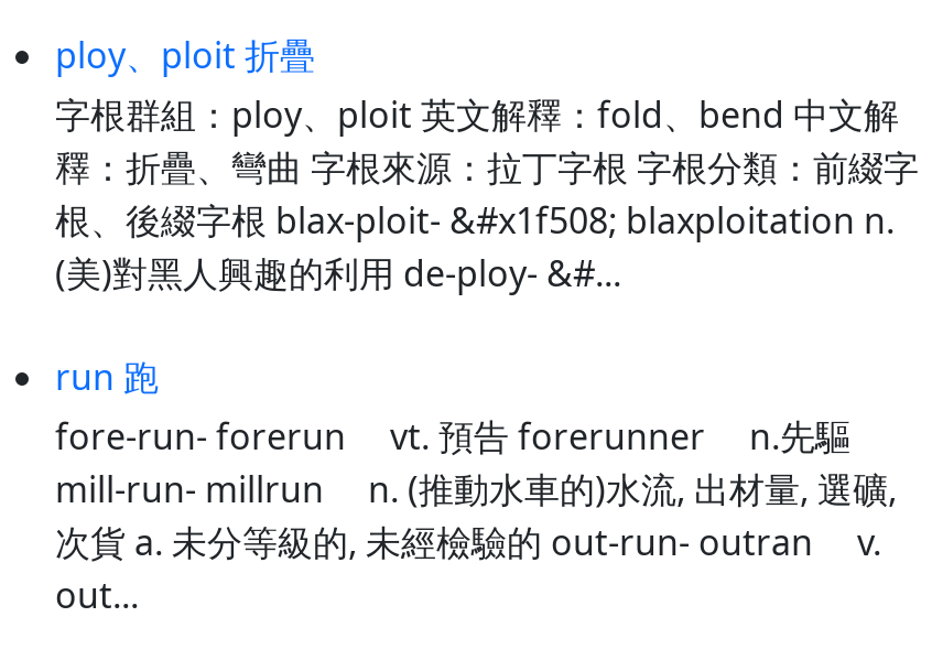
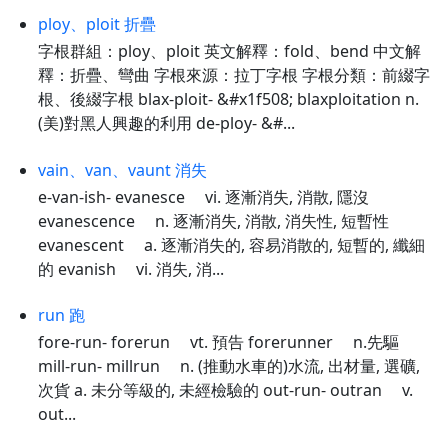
+ vain、van、vaunt 消失
+ e-van-ish- evanesce vi. 逐漸消失, 消散, 隱沒
+ evanescence n. 逐漸消失, 消散, 消失性, 短暫性
+ evanescent a. 逐漸消失的, 容易消散的, 短暫的, 纖細
+ 的 evanish vi. 消失, 消...
